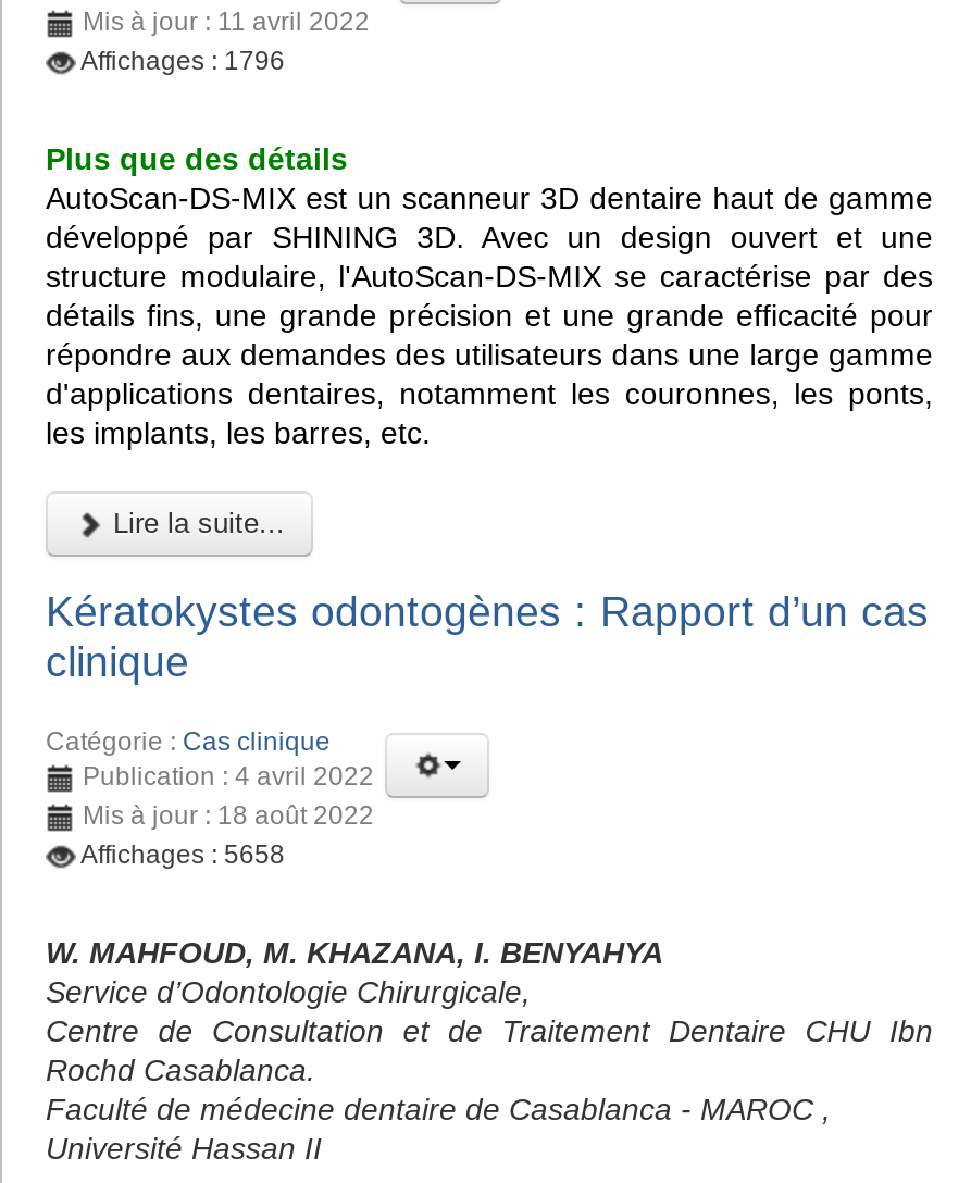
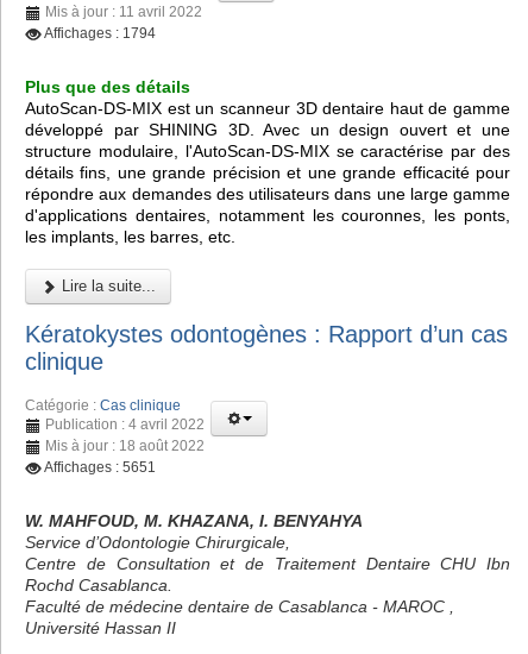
- Affichages : 1796
+ Affichages : 1794

- Affichages : 5658
+ Affichages : 5651
